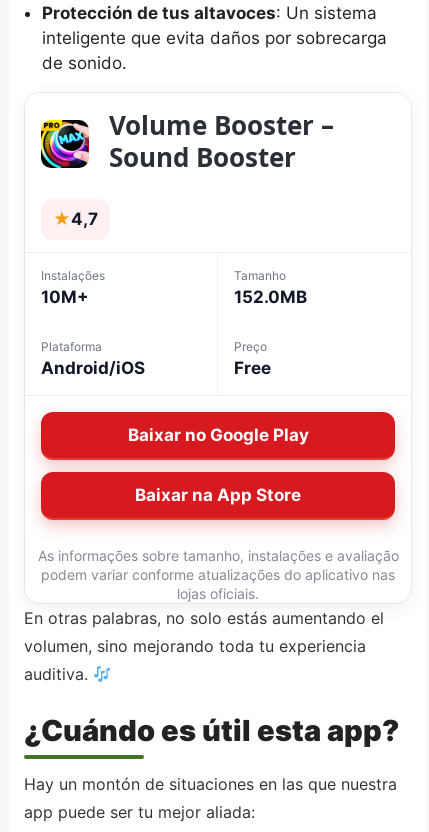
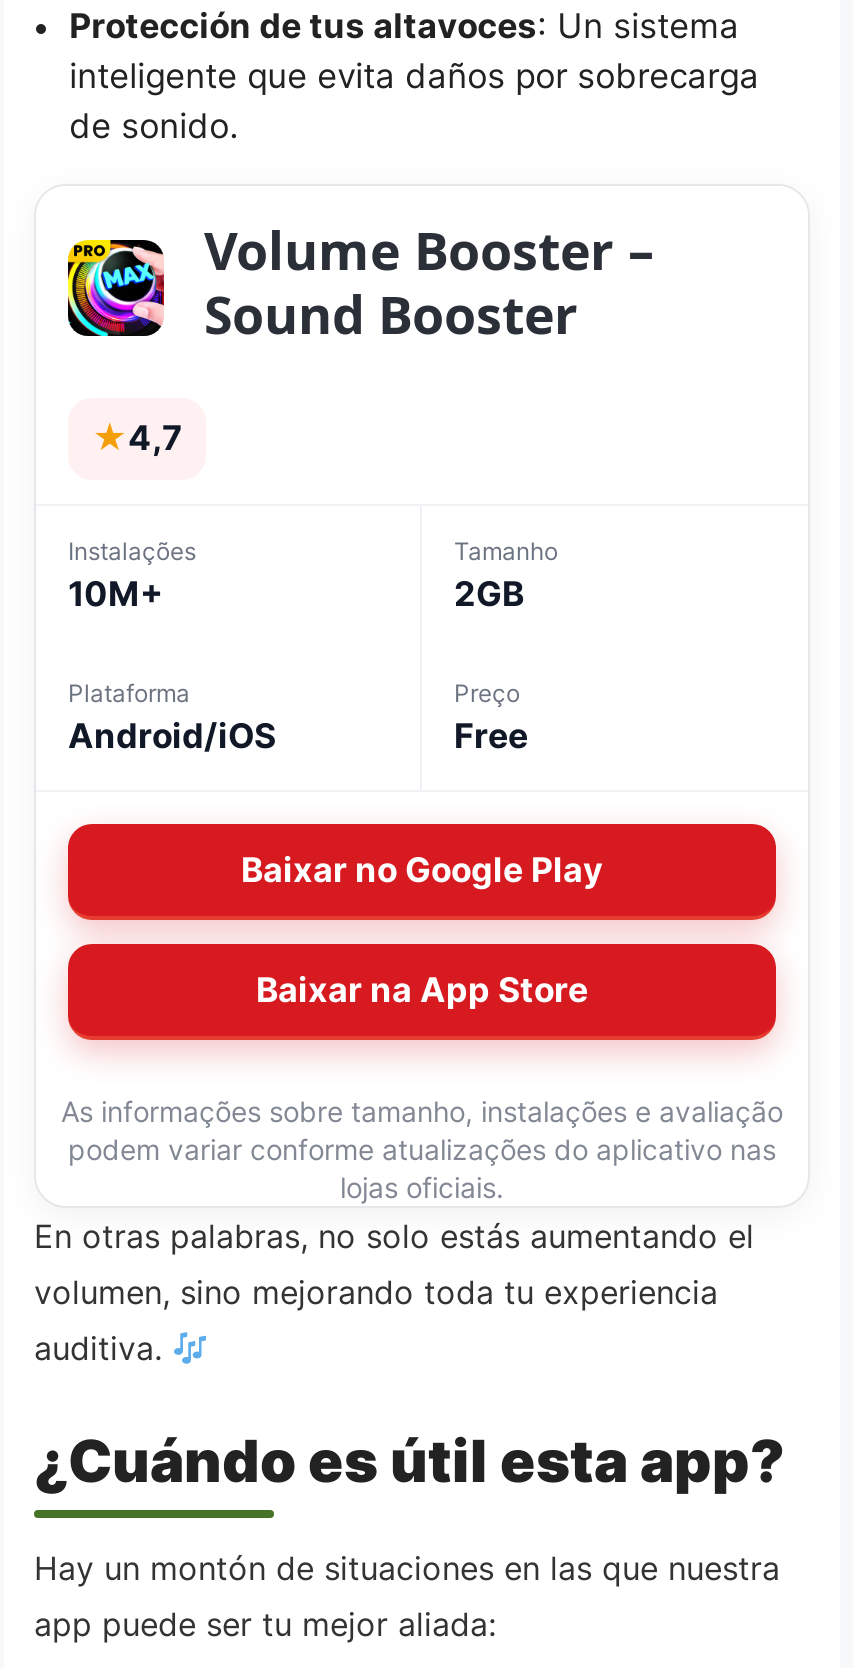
- 152.0MB
+ 2GB
